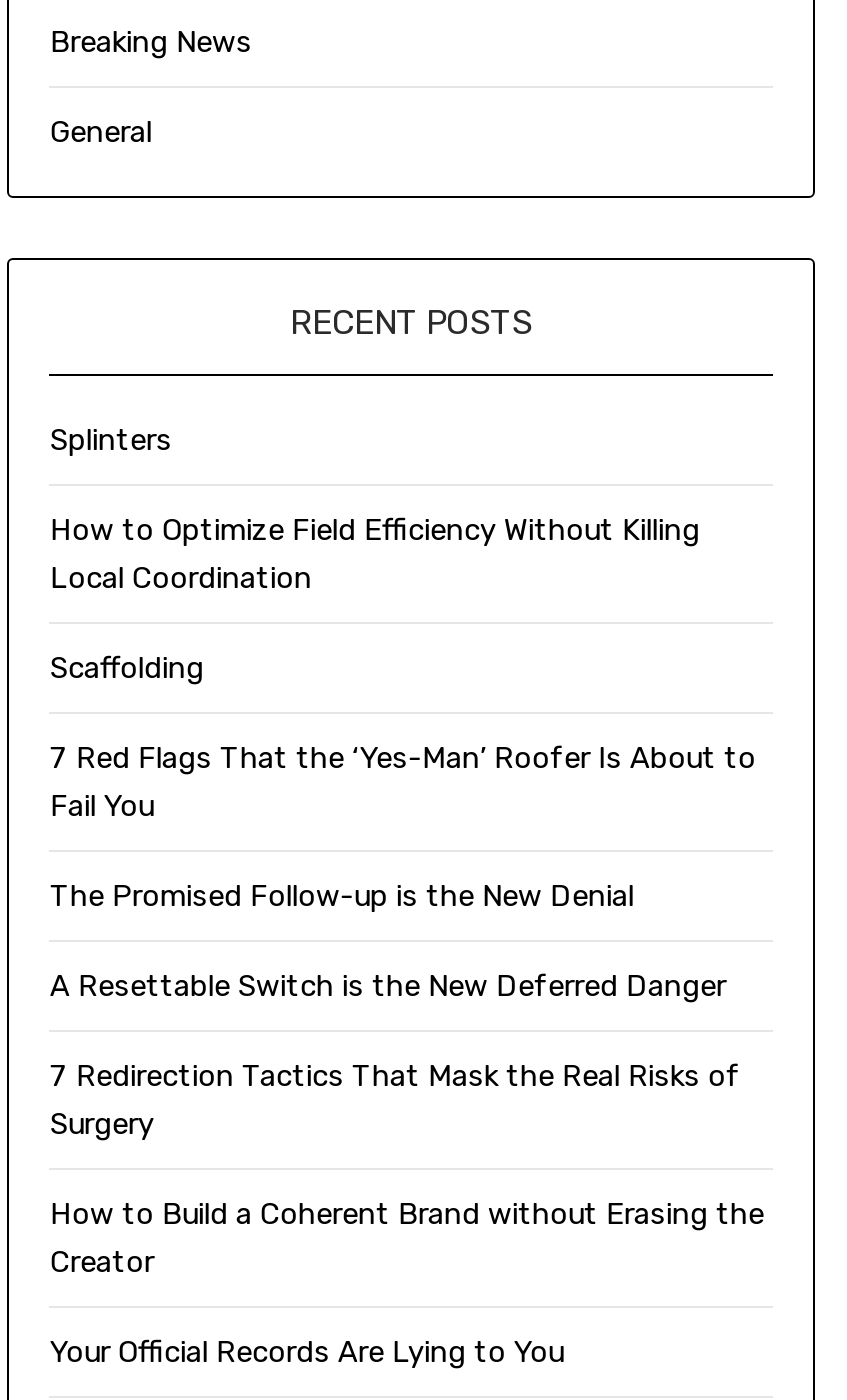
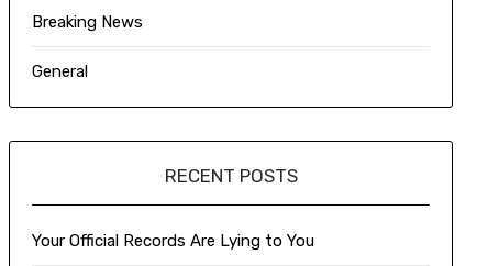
- Splinters
- How to Optimize Field Efficiency Without Killing
- Local Coordination
- Scaffolding
- 7 Red Flags That the ‘Yes-Man’ Roofer Is About to
- Fail You
- The Promised Follow-up is the New Denial
- A Resettable Switch is the New Deferred Danger
- 7 Redirection Tactics That Mask the Real Risks of
- Surgery
- How to Build a Coherent Brand without Erasing the
- Creator
